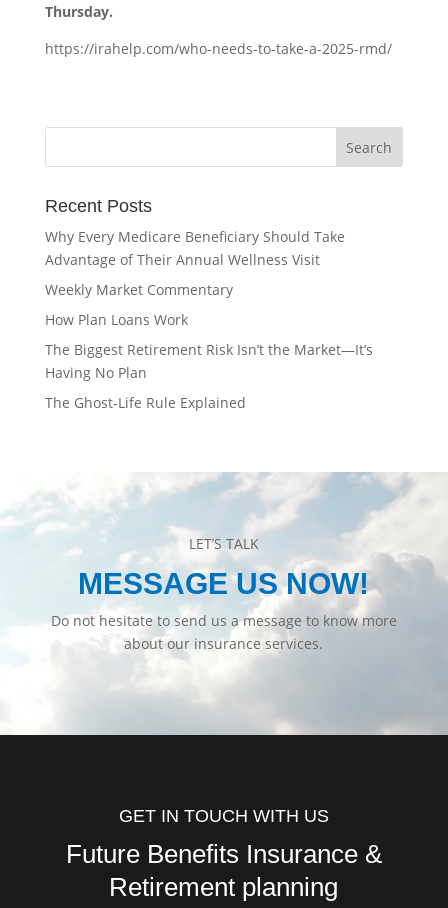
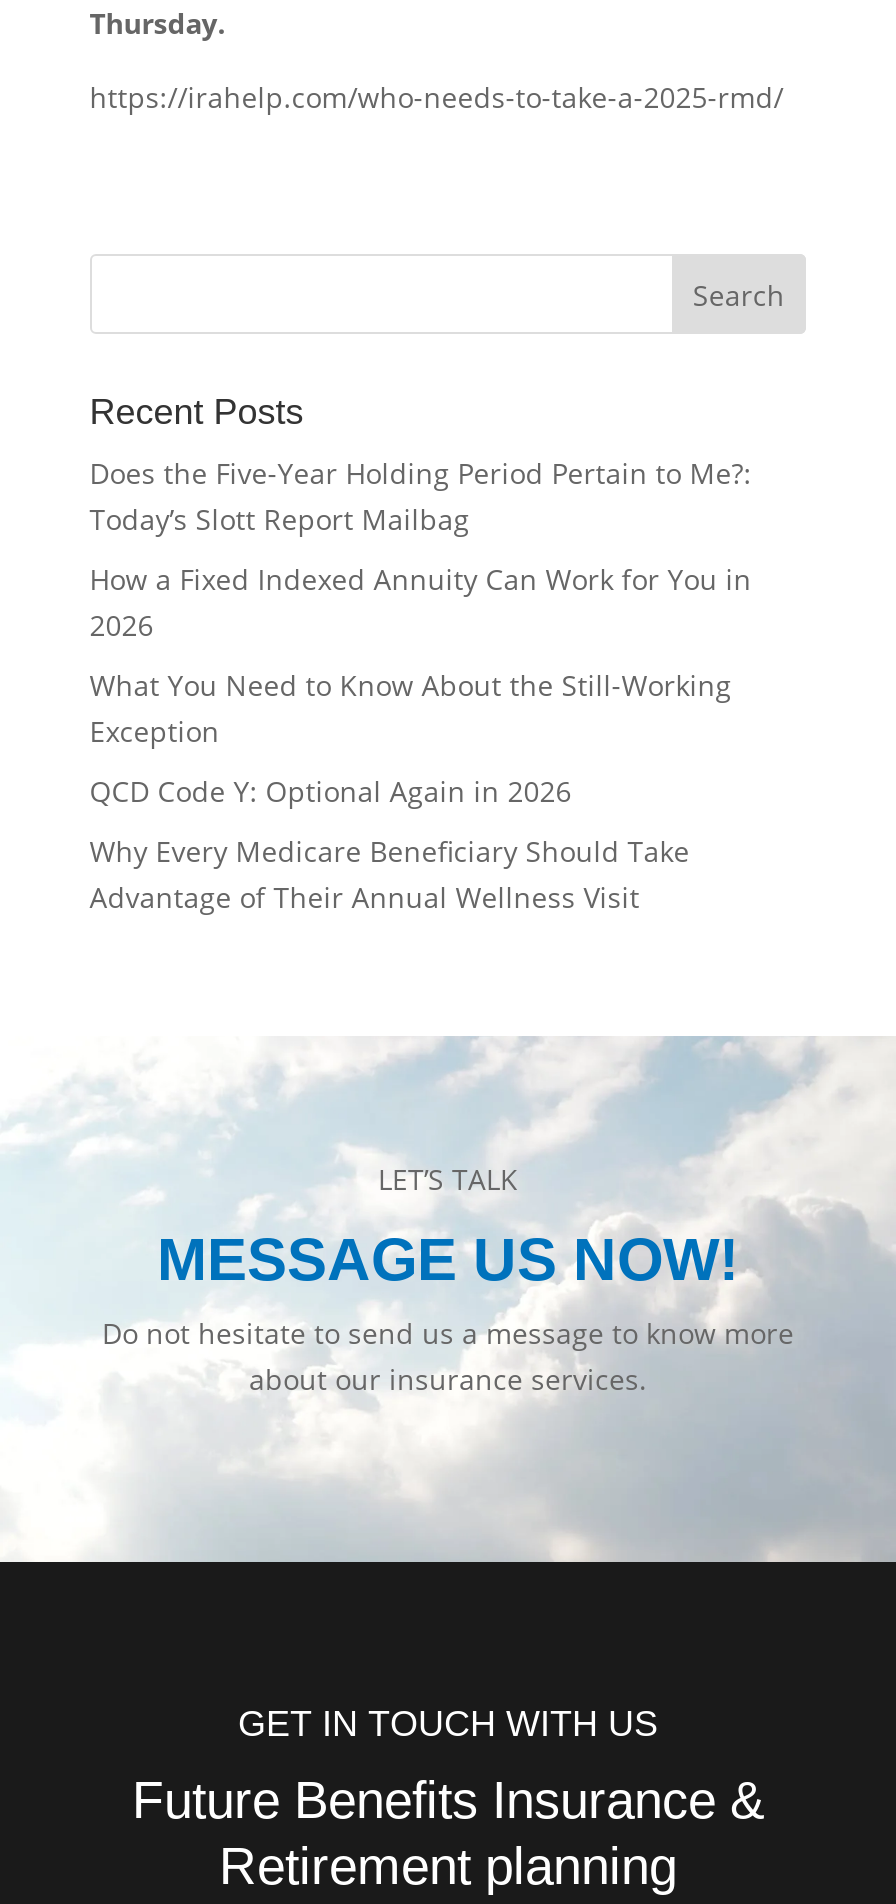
+ Does the Five-Year Holding Period Pertain to Me?:
+ Today’s Slott Report Mailbag
+ How a Fixed Indexed Annuity Can Work for You in
+ 2026
+ What You Need to Know About the Still-Working
+ Exception
+ QCD Code Y: Optional Again in 2026

moved down: Why Every Medicare Beneficiary Should Take | Advantage of Their Annual Wellness Visit

- Weekly Market Commentary
- How Plan Loans Work
- The Biggest Retirement Risk Isn’t the Market—It’s
- Having No Plan
- The Ghost-Life Rule Explained
